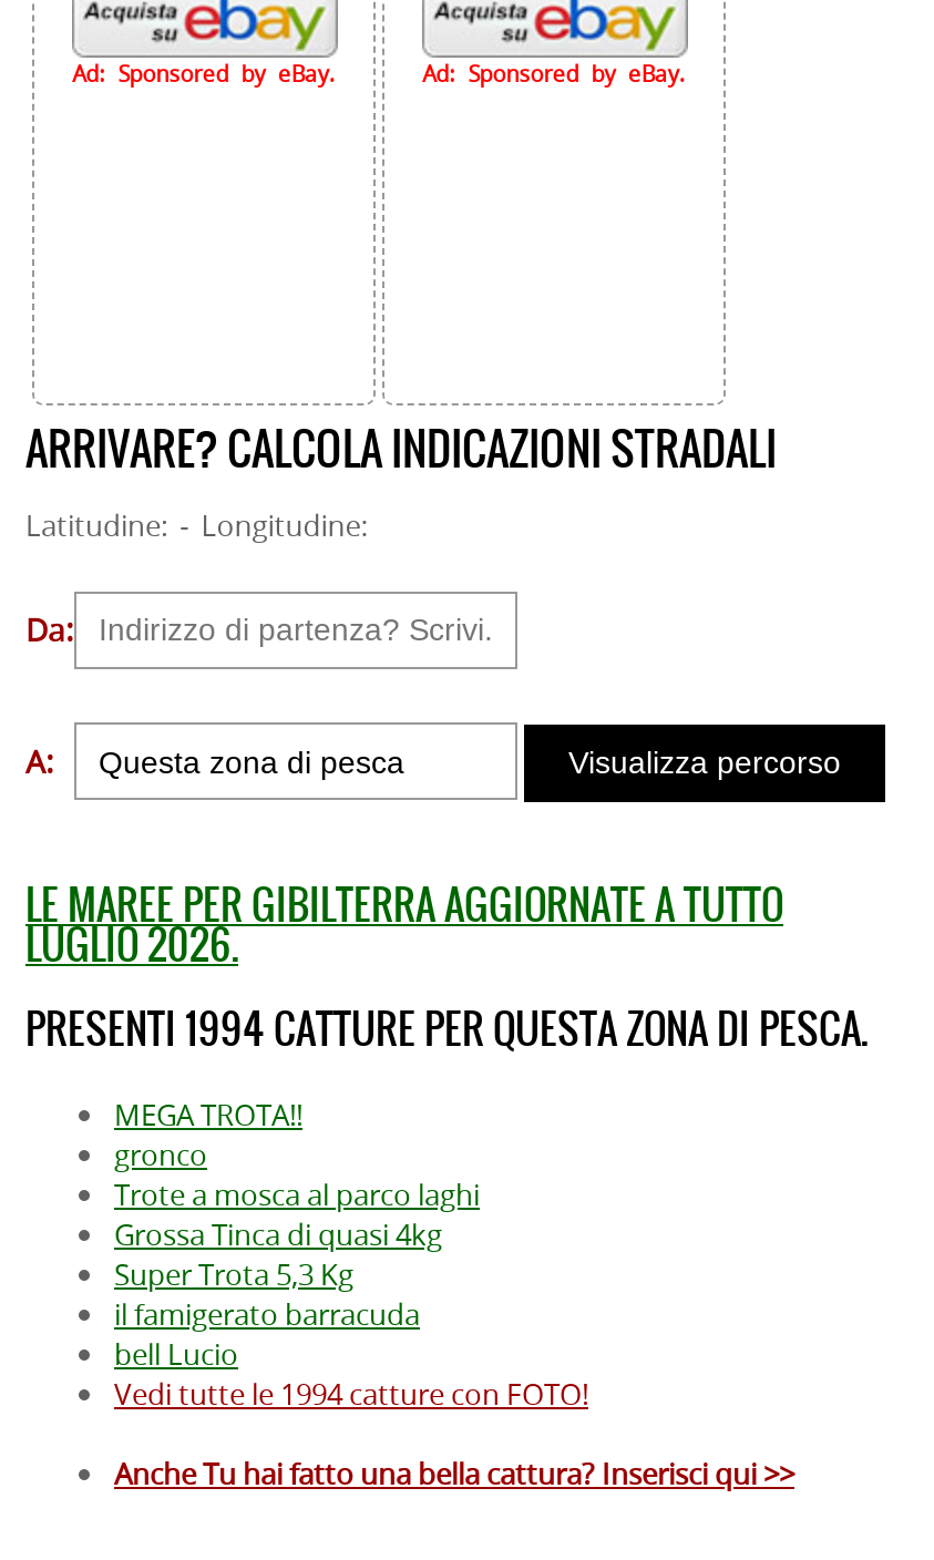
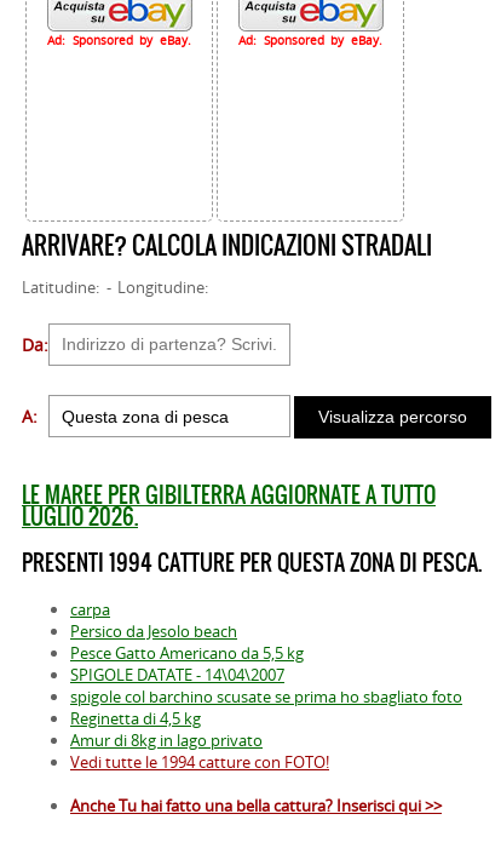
- MEGA TROTA!!
- gronco
- Trote a mosca al parco laghi
- Grossa Tinca di quasi 4kg
- Super Trota 5,3 Kg
- il famigerato barracuda
- bell Lucio
+ carpa
+ Persico da Jesolo beach
+ Pesce Gatto Americano da 5,5 kg
+ SPIGOLE DATATE - 14\04\2007
+ spigole col barchino scusate se prima ho sbagliato foto
+ Reginetta di 4,5 kg
+ Amur di 8kg in lago privato
